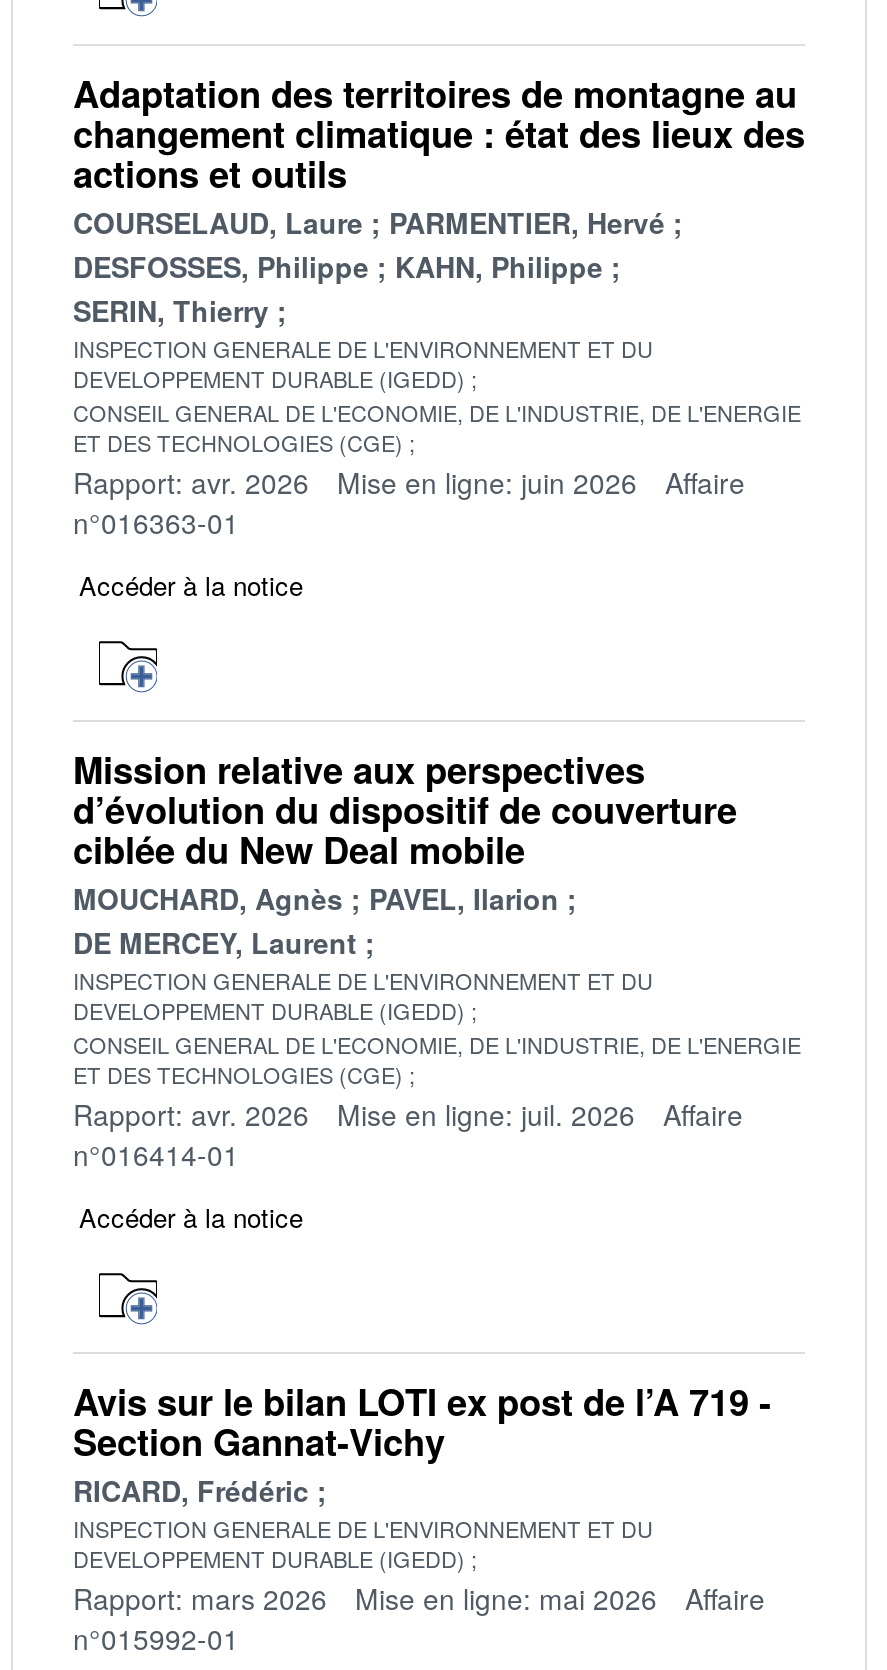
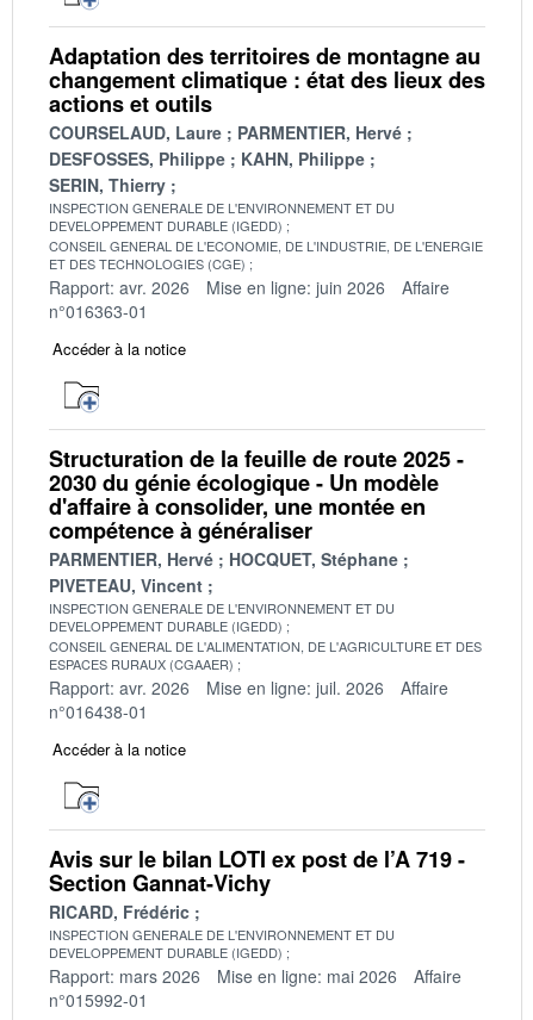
- Mission relative aux perspectives
- d’évolution du dispositif de couverture
- ciblée du New Deal mobile
- MOUCHARD, Agnès
- PAVEL, Ilarion
- DE MERCEY, Laurent
+ Structuration de la feuille de route 2025 -
+ 2030 du génie écologique - Un modèle
+ d'affaire à consolider, une montée en
+ compétence à généraliser
+ PARMENTIER, Hervé
+ HOCQUET, Stéphane
+ PIVETEAU, Vincent

- CONSEIL GENERAL DE L'ECONOMIE, DE L'INDUSTRIE, DE L'ENERGIE
- ET DES TECHNOLOGIES (CGE)
+ CONSEIL GENERAL DE L'ALIMENTATION, DE L'AGRICULTURE ET DES
+ ESPACES RURAUX (CGAAER)

- n°016414-01
+ n°016438-01
